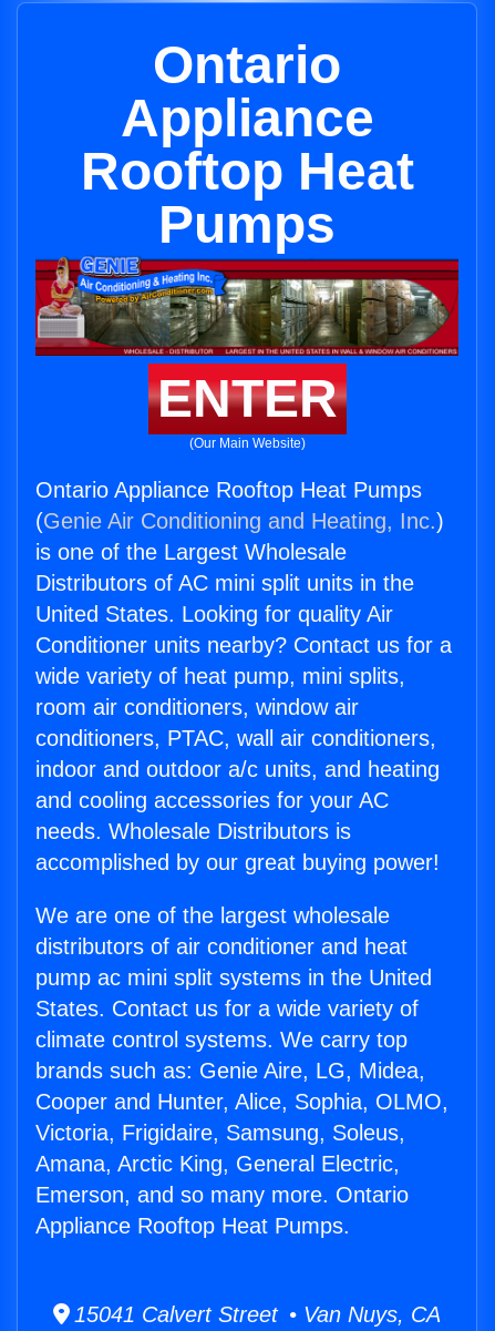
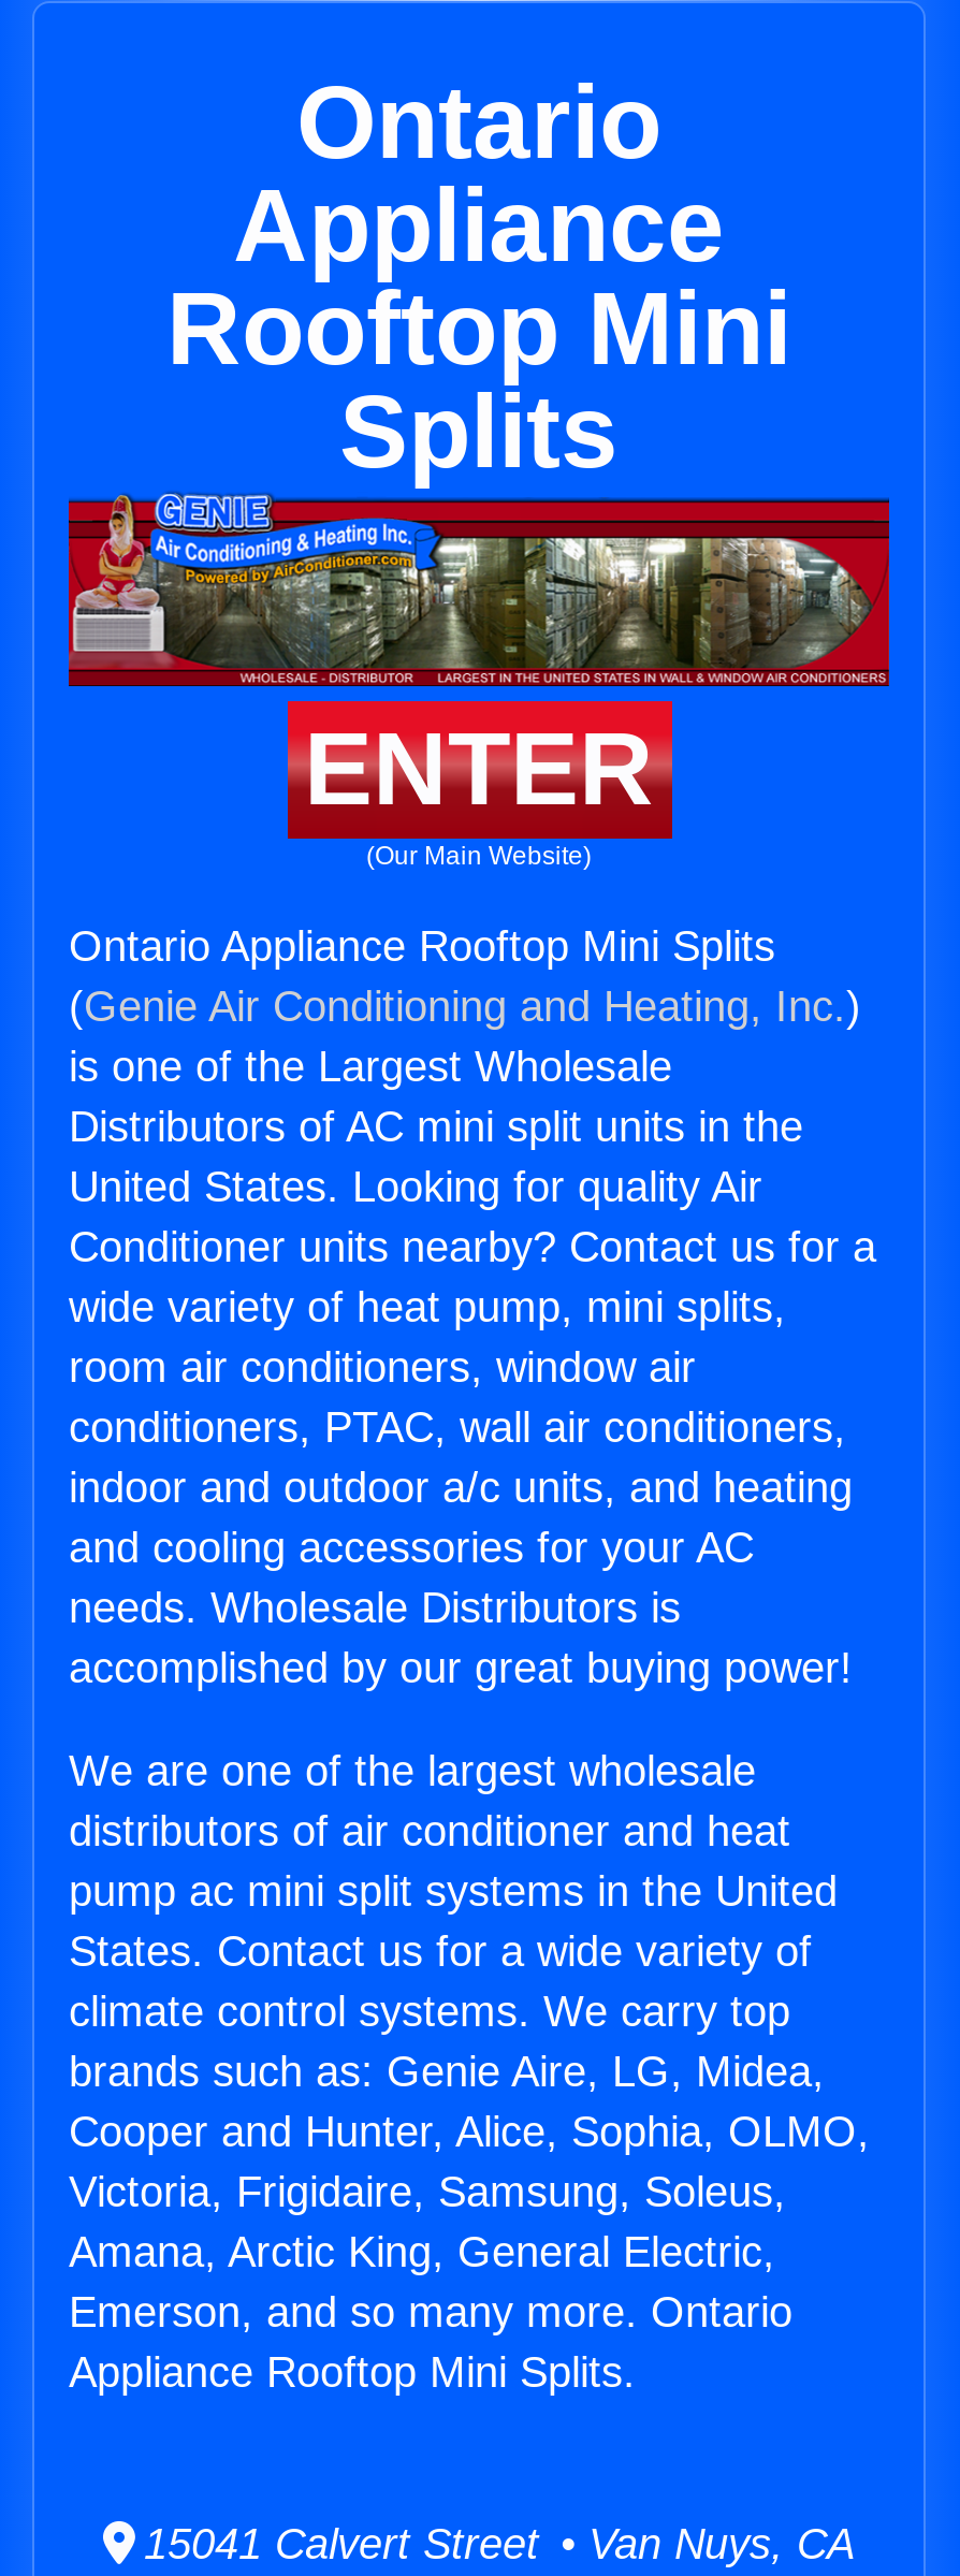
- Rooftop Heat
- Pumps
+ Rooftop Mini
+ Splits

- Ontario Appliance Rooftop Heat Pumps
+ Ontario Appliance Rooftop Mini Splits

- Appliance Rooftop Heat Pumps.
+ Appliance Rooftop Mini Splits.
